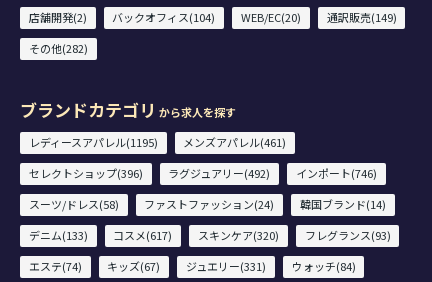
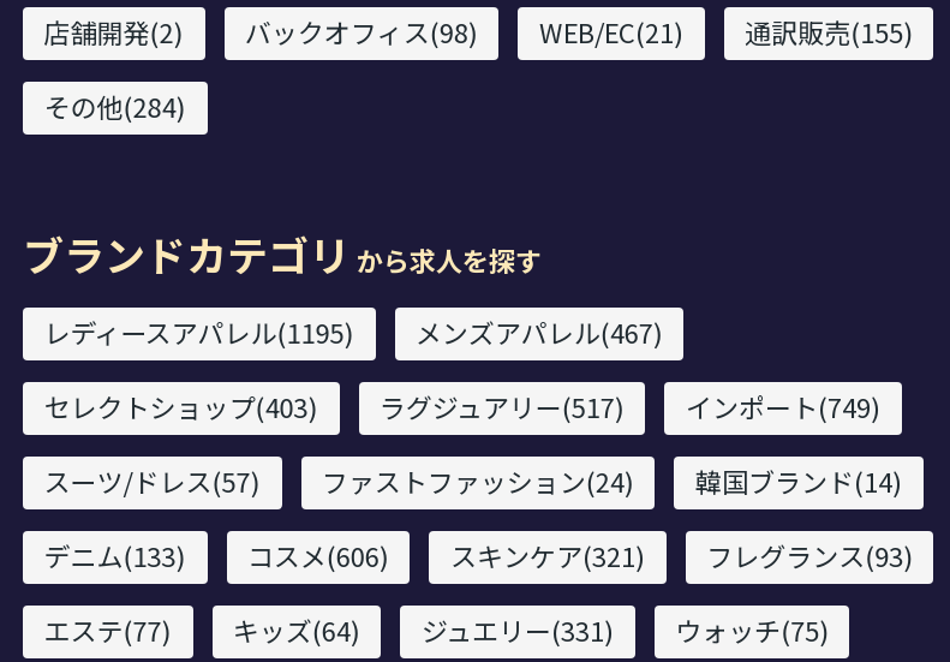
- バックオフィス(104)
- WEB/EC(20)
- 通訳販売(149)
+ バックオフィス(98)
+ WEB/EC(21)
+ 通訳販売(155)

- その他(282)
+ その他(284)

- メンズアパレル(461)
+ メンズアパレル(467)

- セレクトショップ(396)
+ セレクトショップ(403)

- ラグジュアリー(492)
+ ラグジュアリー(517)

- インポート(746)
+ インポート(749)

- スーツ/ドレス(58)
+ スーツ/ドレス(57)

- コスメ(617)
+ コスメ(606)

- スキンケア(320)
+ スキンケア(321)

- エステ(74)
+ エステ(77)

- キッズ(67)
+ キッズ(64)

- ウォッチ(84)
+ ウォッチ(75)
